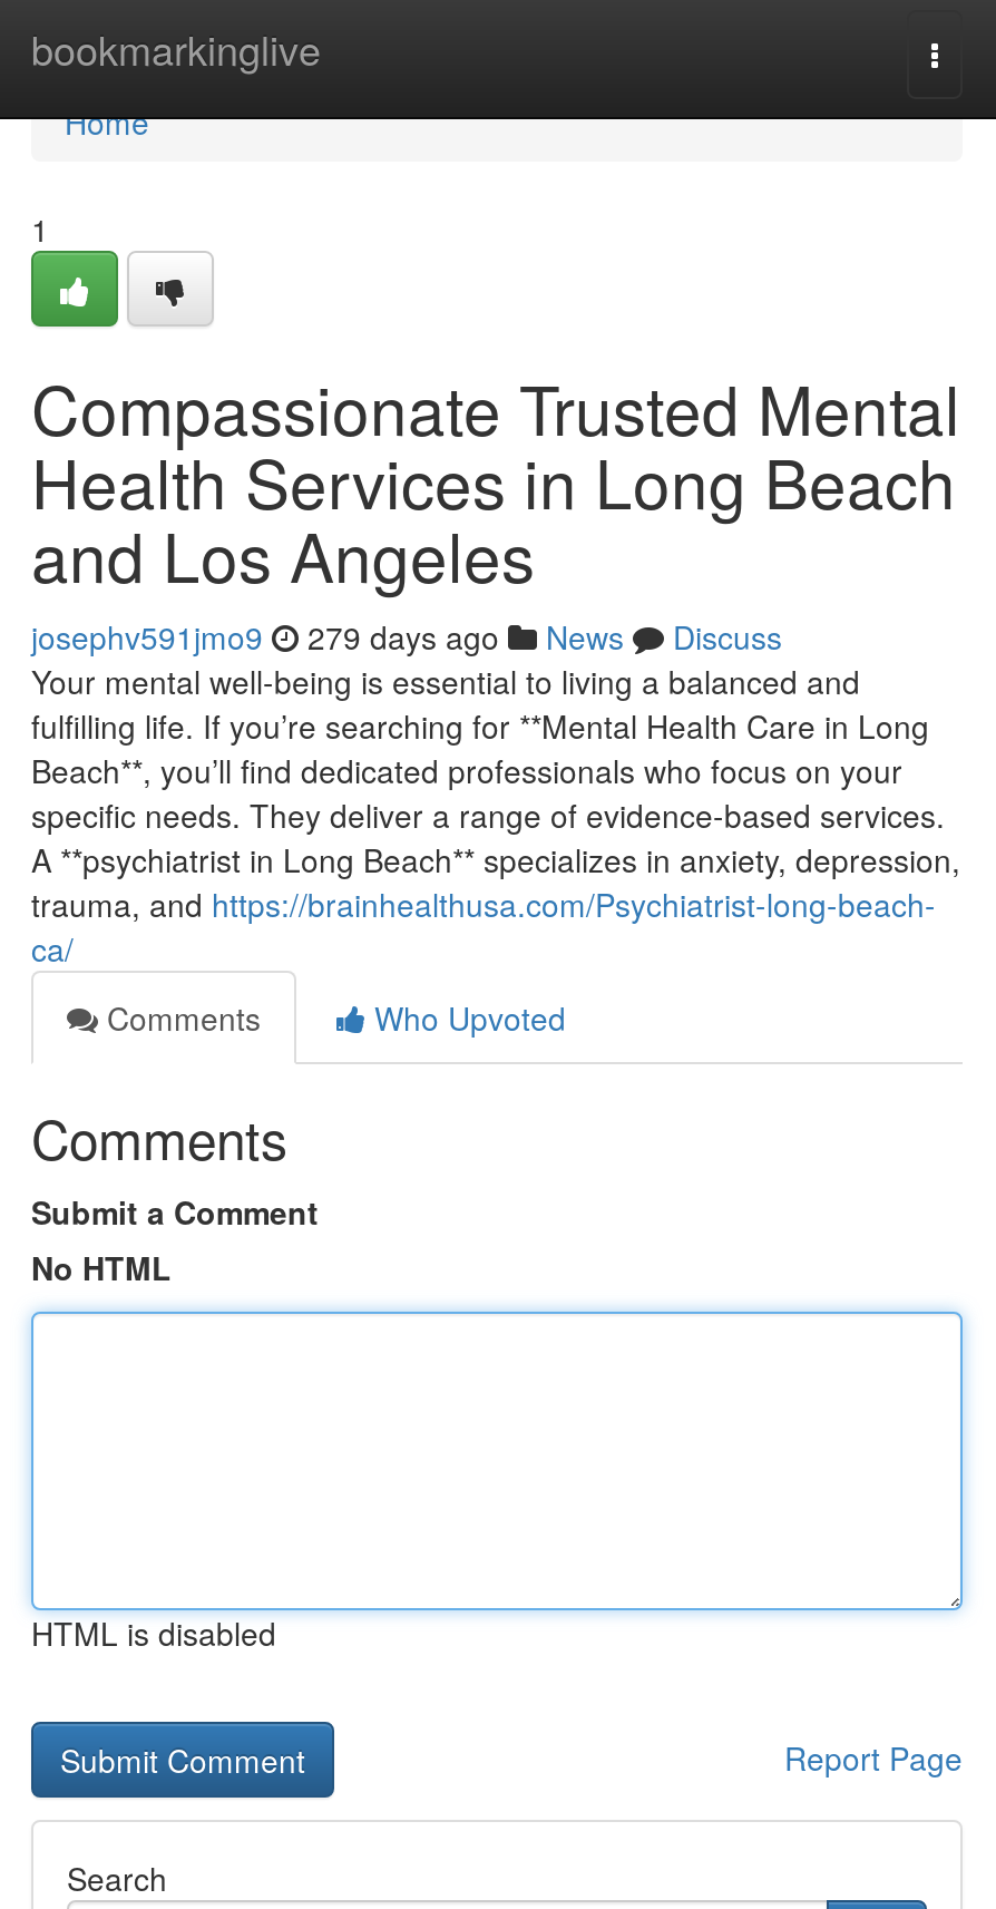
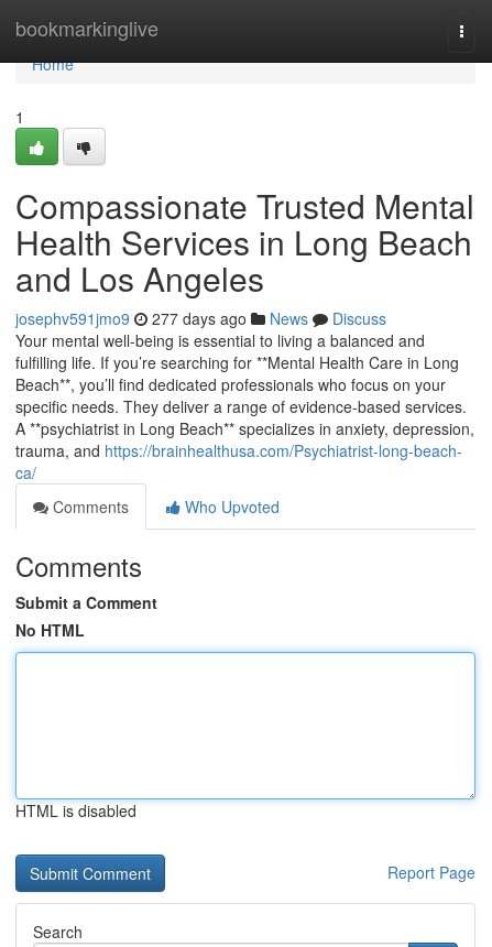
- josephv591jmo9 279 days ago News Discuss
+ josephv591jmo9 277 days ago News Discuss
